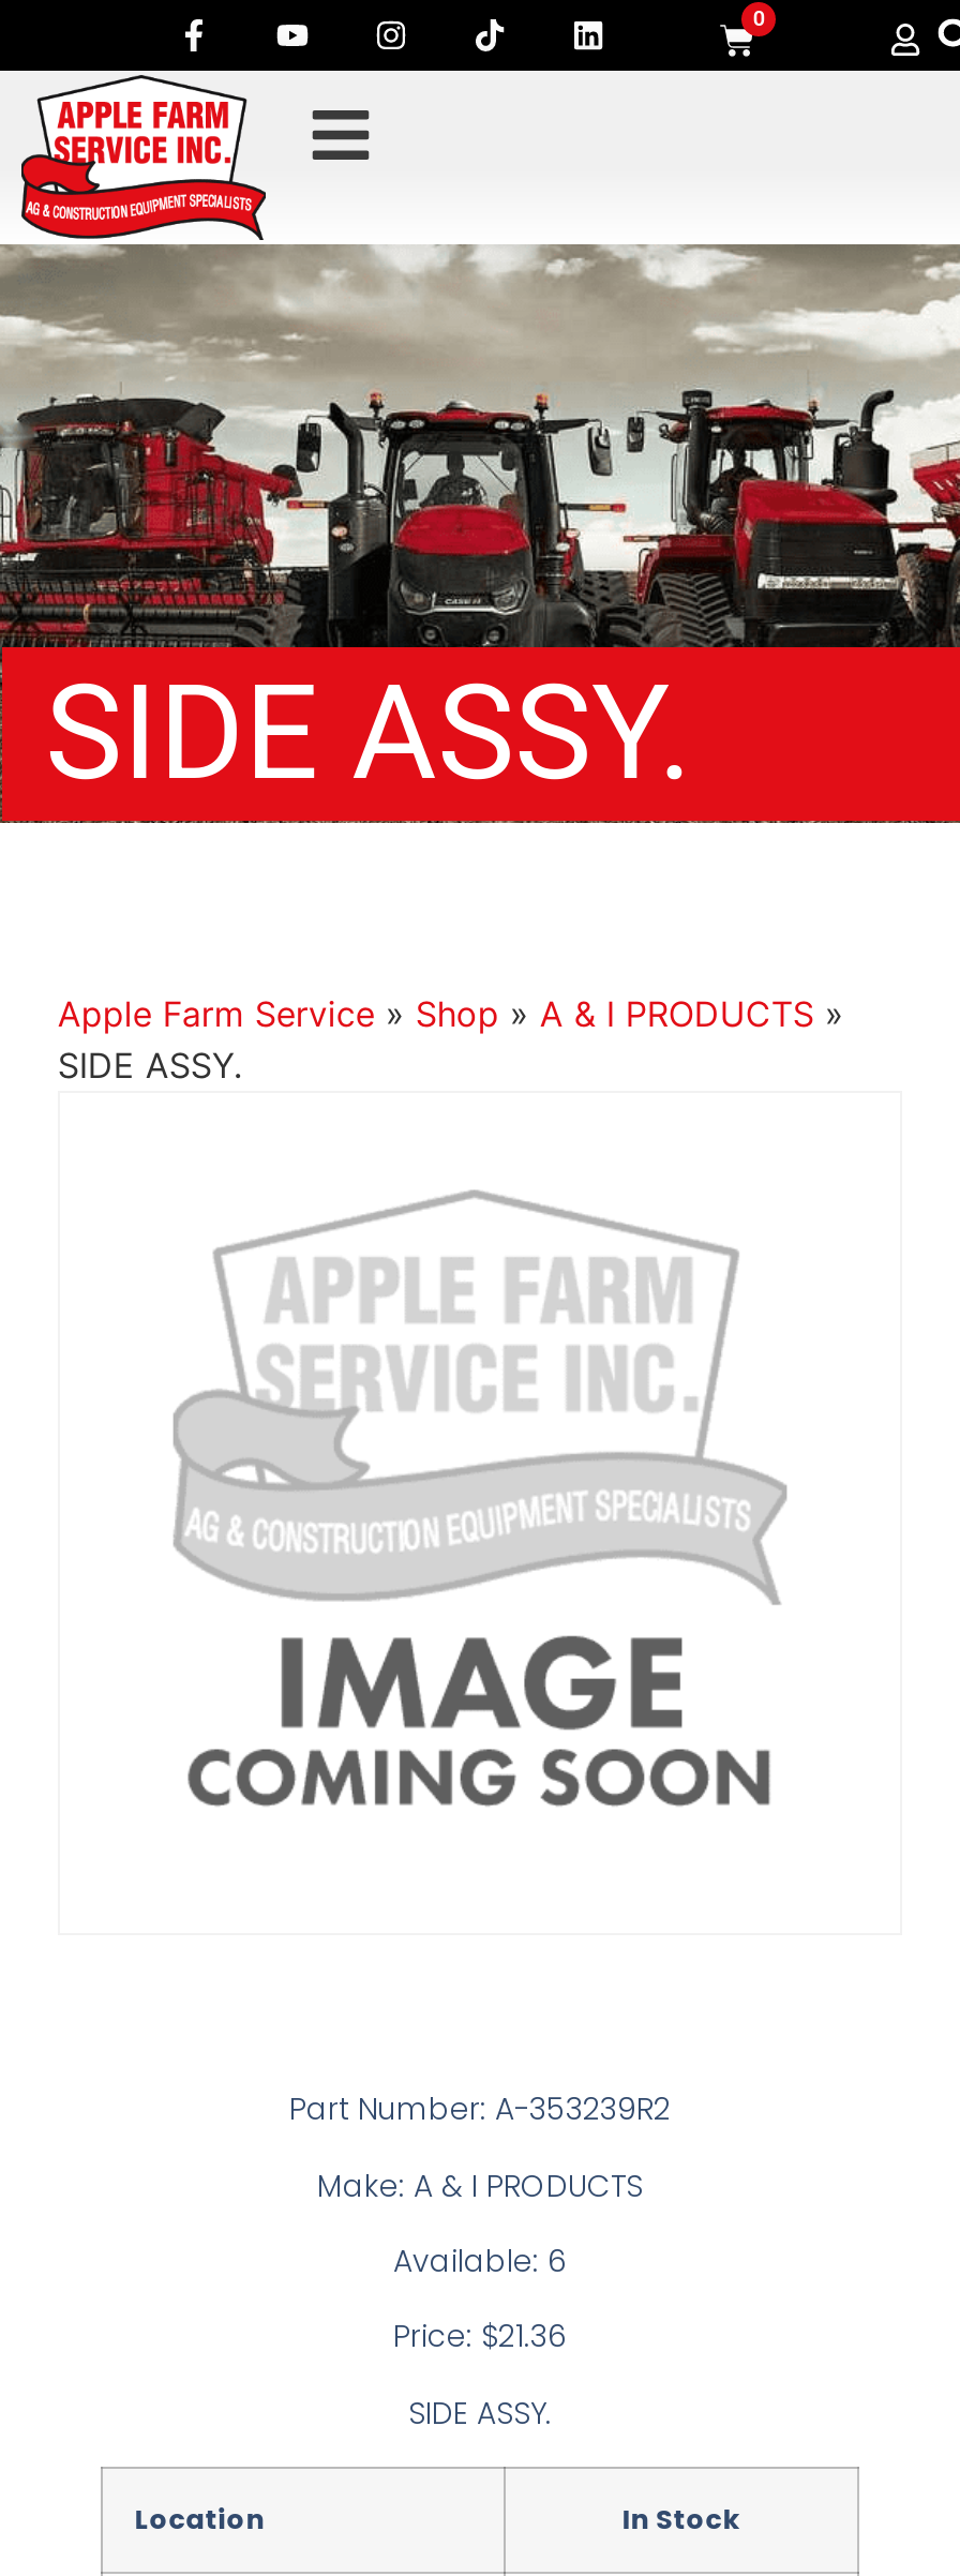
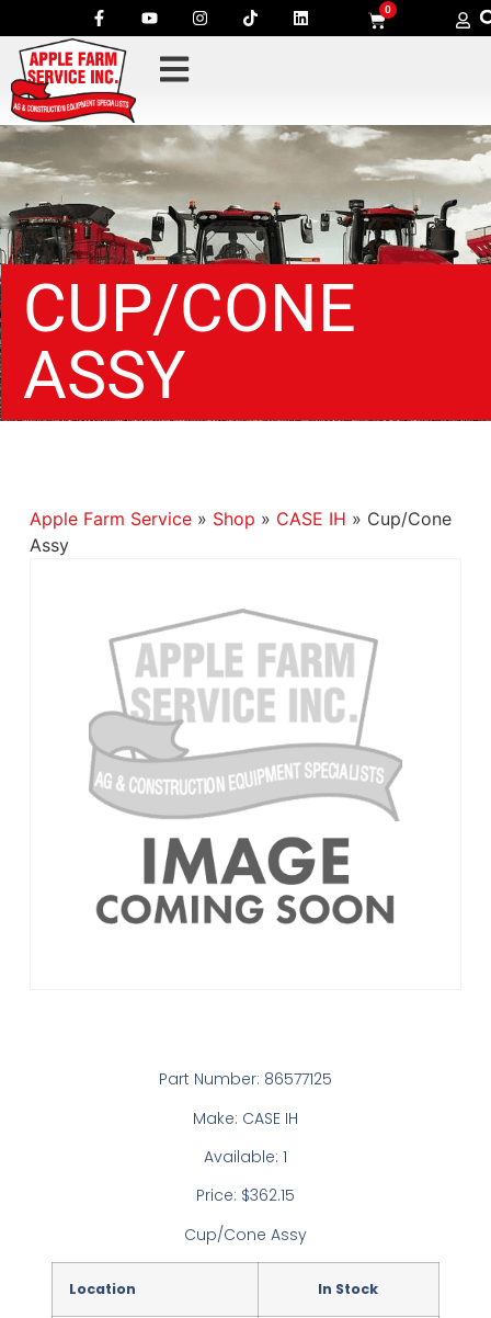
- [image]

- SIDE ASSY.
+ CUP/CONE
+ ASSY

- Apple Farm Service» Shop» A & I PRODUCTS»
- SIDE ASSY.
+ Apple Farm Service» Shop» CASE IH» Cup/Cone
+ Assy

- Part Number: A-353239R2
+ Part Number: 86577125

- Make: A & I PRODUCTS
+ Make: CASE IH

- Available: 6
+ Available: 1

- Price: $21.36
+ Price: $362.15

- SIDE ASSY.
+ Cup/Cone Assy
